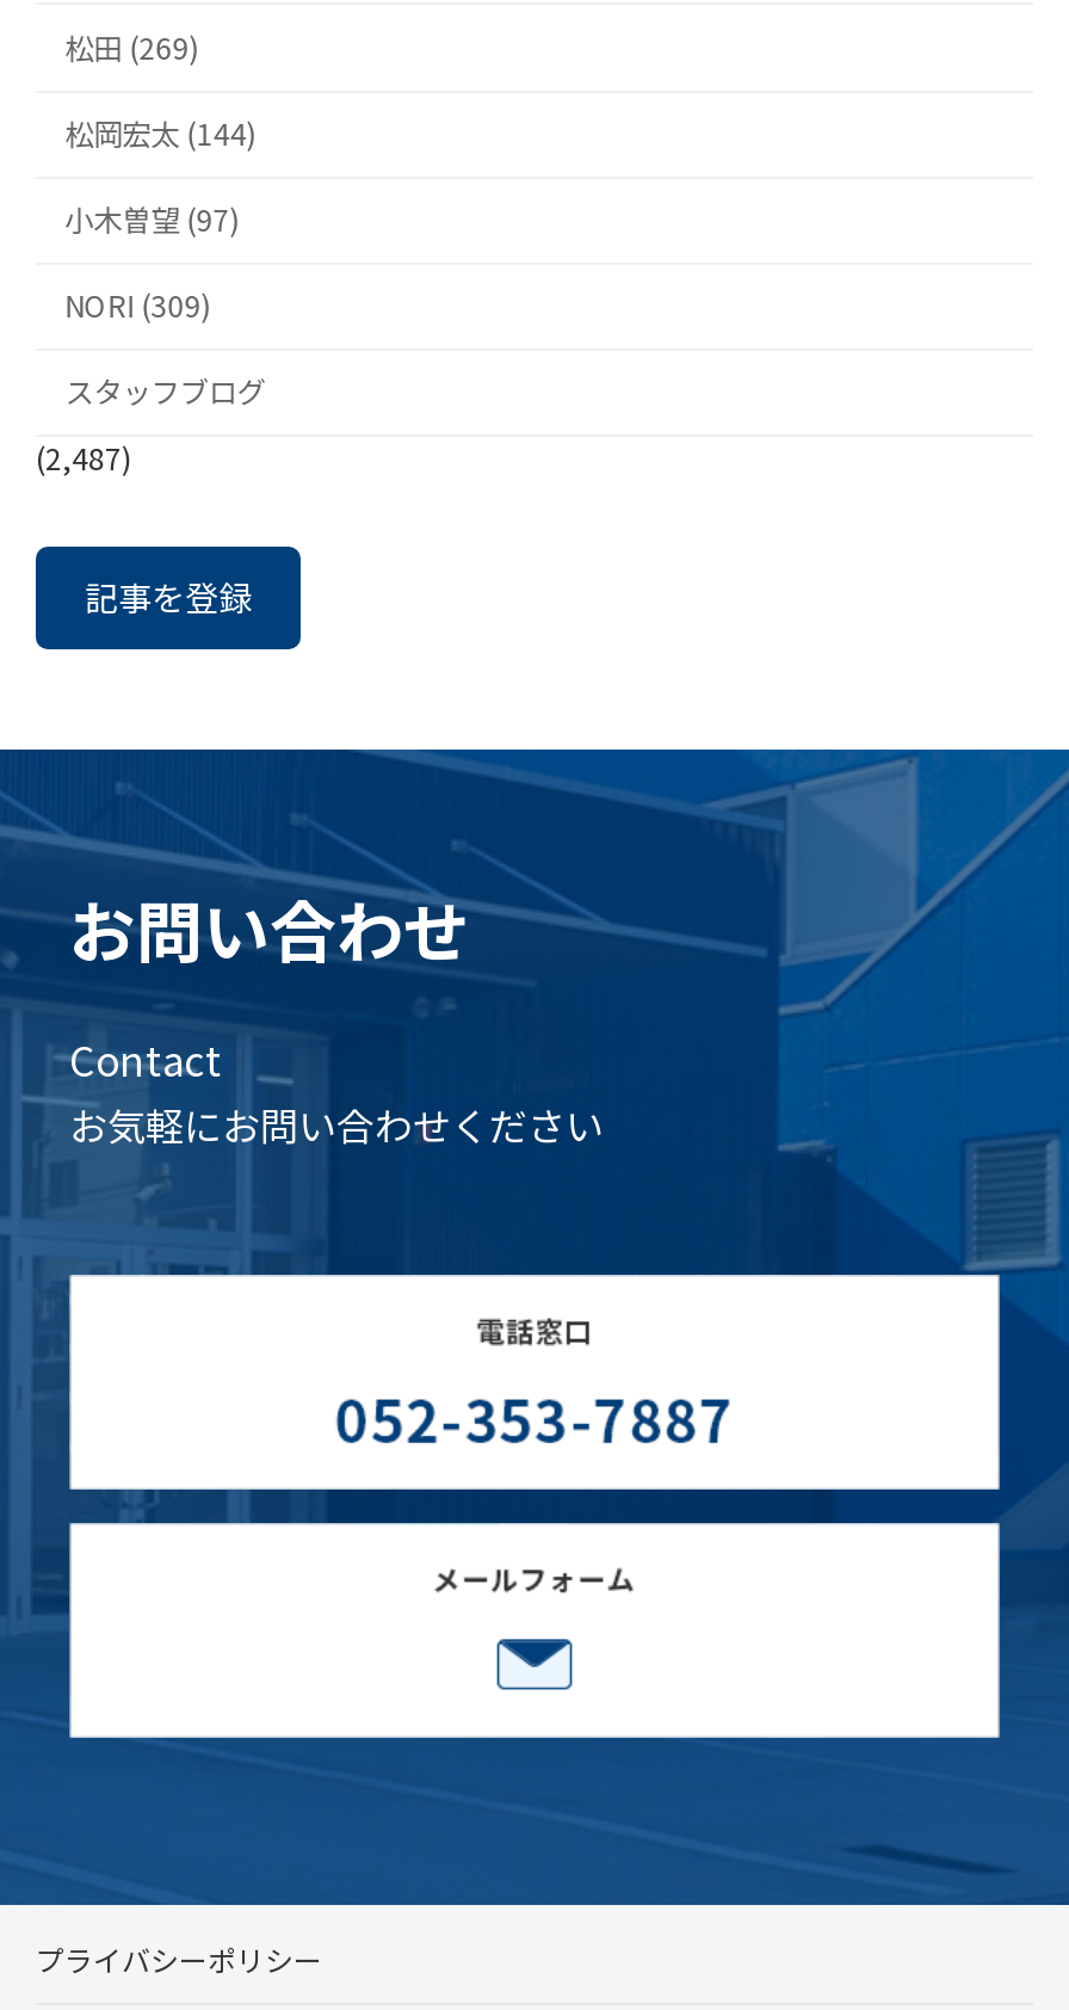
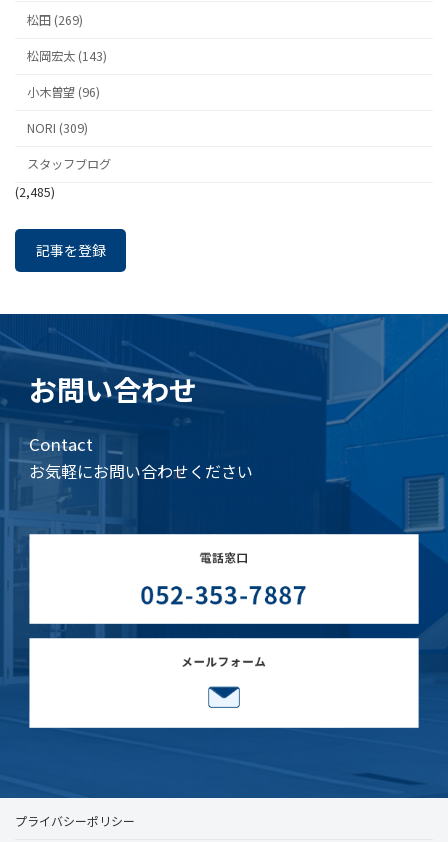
- 松岡宏太 (144)
+ 松岡宏太 (143)

- 小木曽望 (97)
+ 小木曽望 (96)

- (2,487)
+ (2,485)
